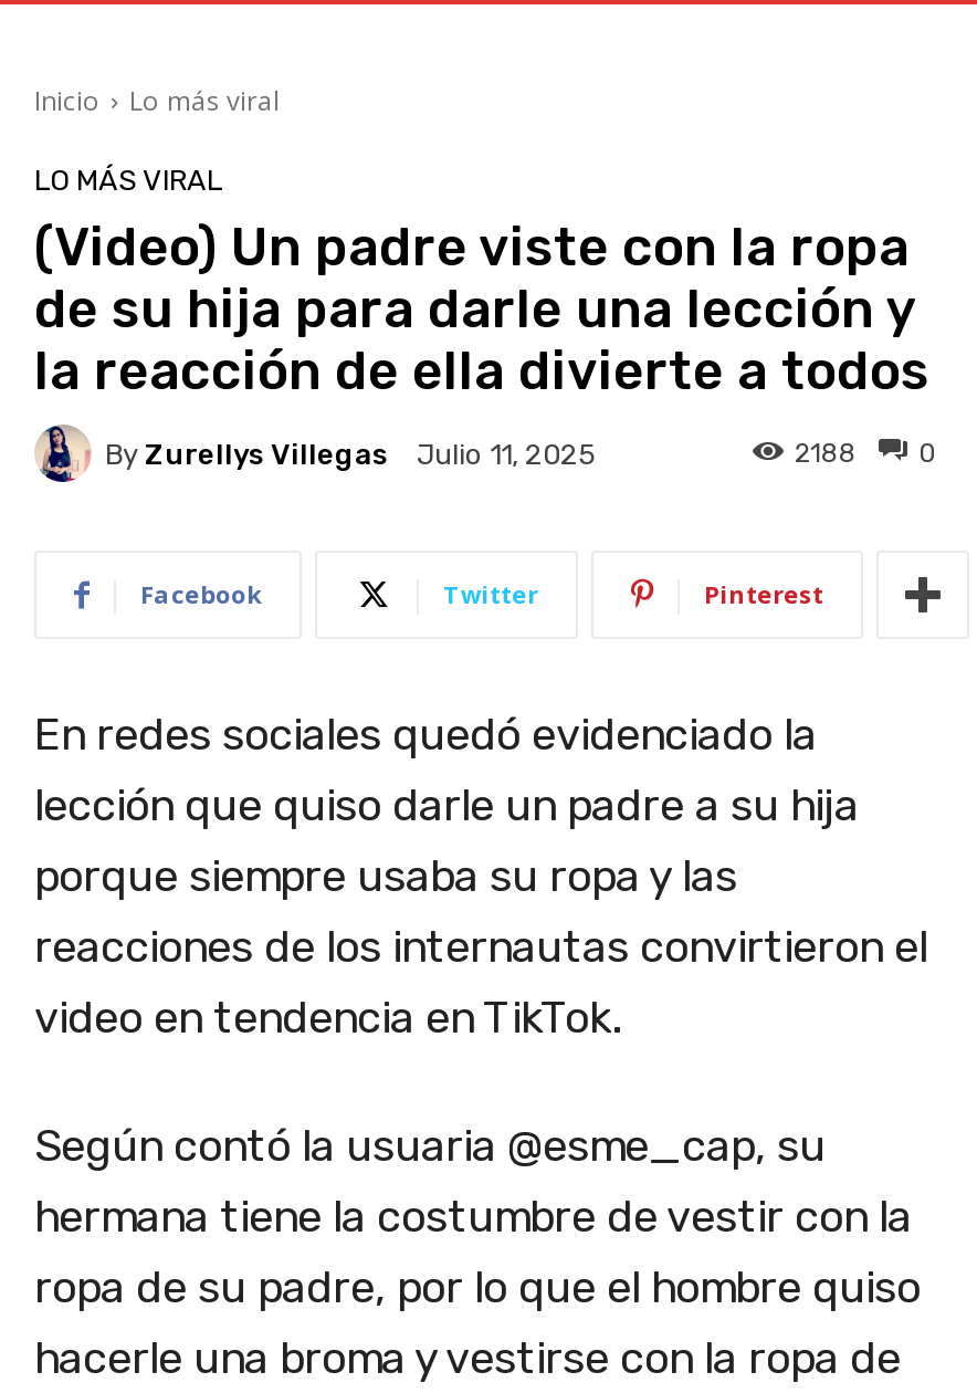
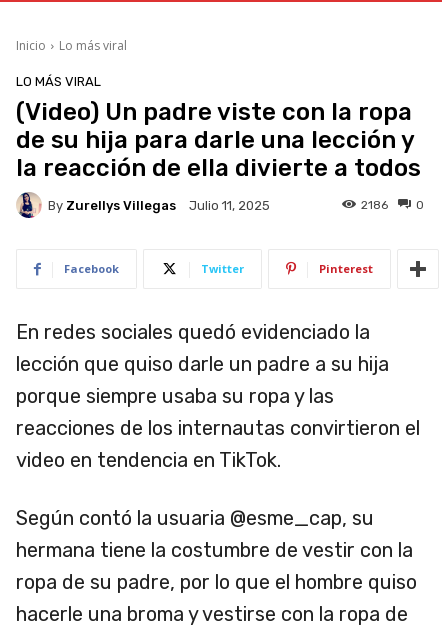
- 2188 0
+ 2186 0
